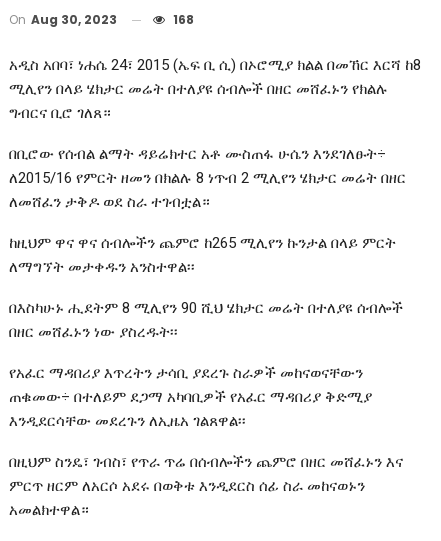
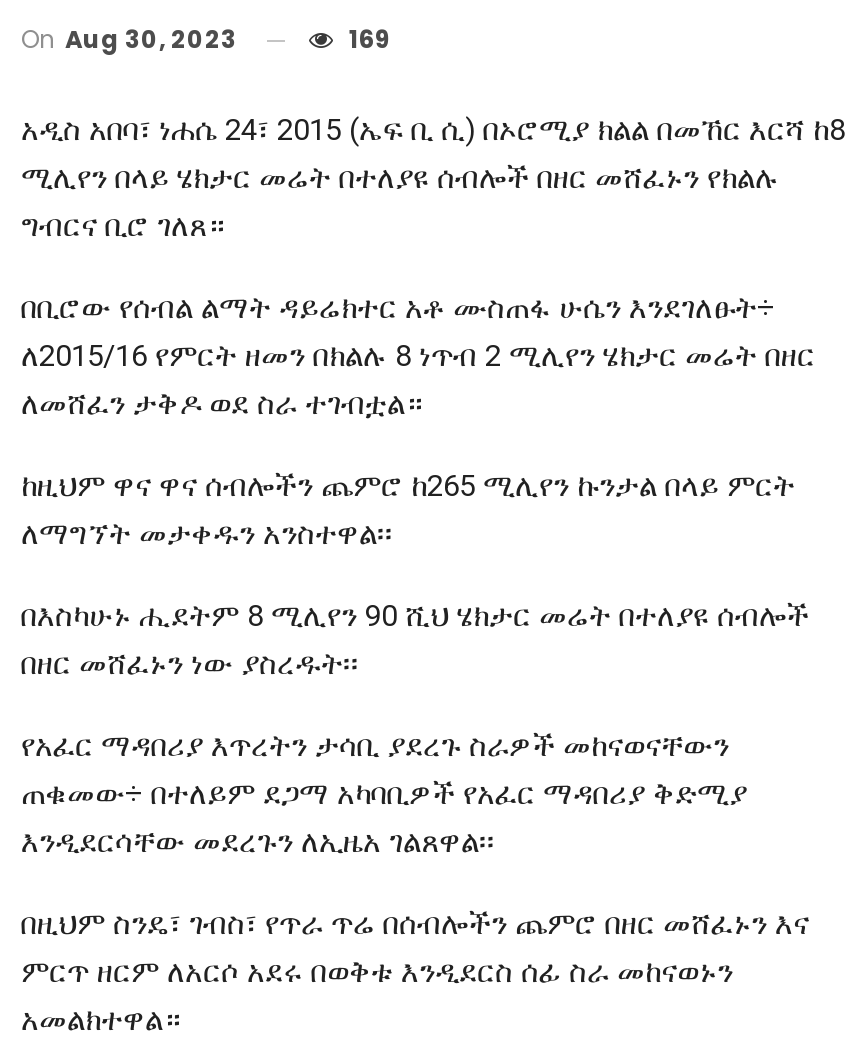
- 168
+ 169
